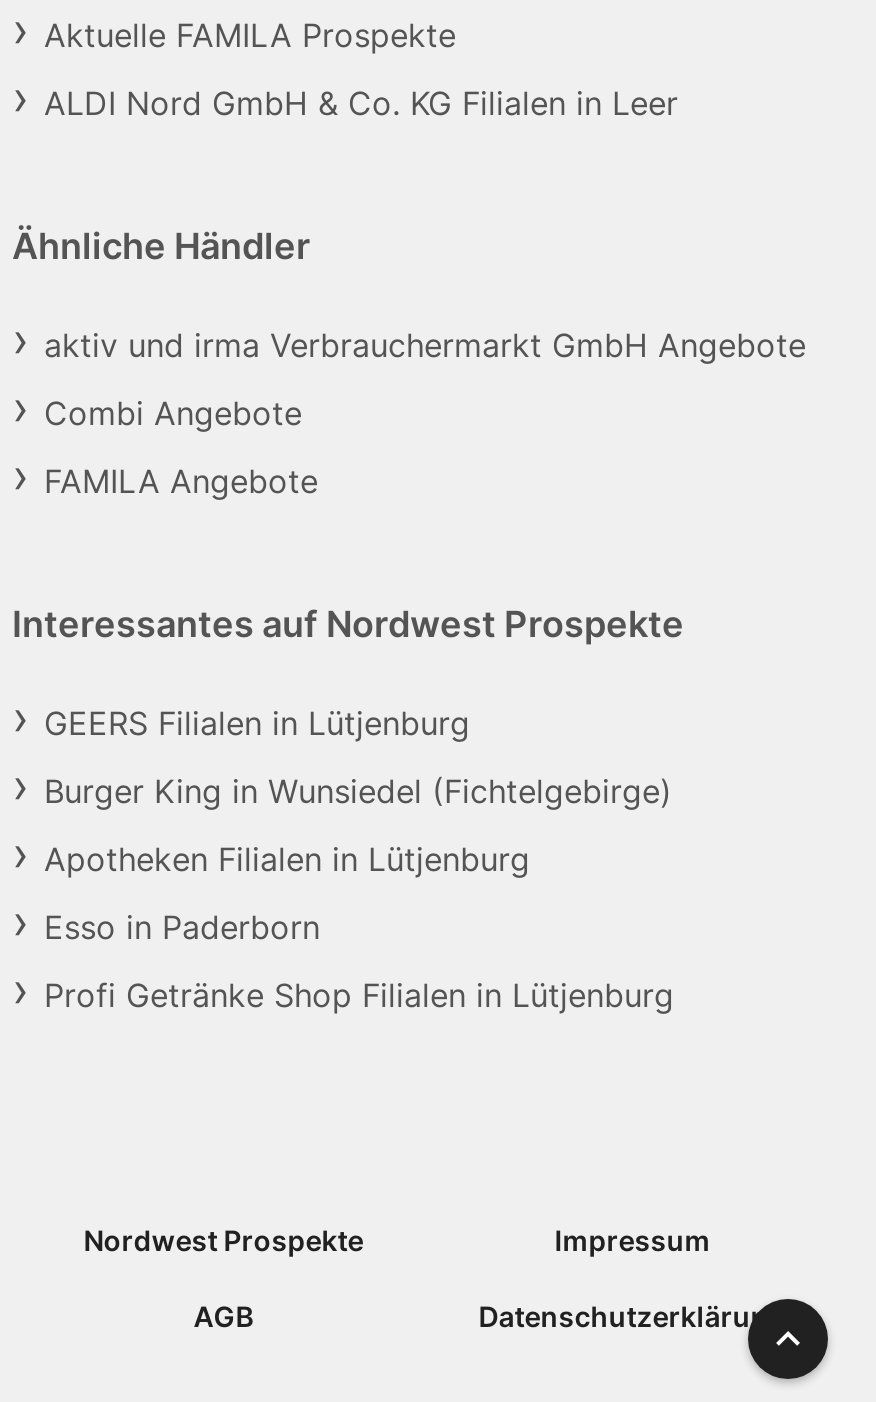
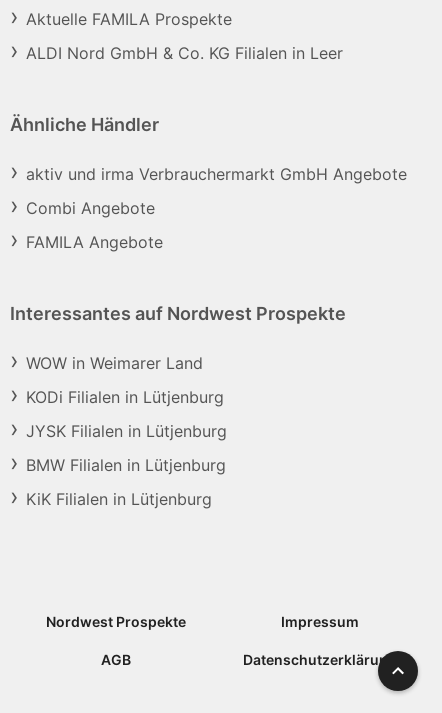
- GEERS Filialen in Lütjenburg
+ WOW in Weimarer Land

- Burger King in Wunsiedel (Fichtelgebirge)
+ KODi Filialen in Lütjenburg

- Apotheken Filialen in Lütjenburg
+ JYSK Filialen in Lütjenburg

- Esso in Paderborn
+ BMW Filialen in Lütjenburg

- Profi Getränke Shop Filialen in Lütjenburg
+ KiK Filialen in Lütjenburg
